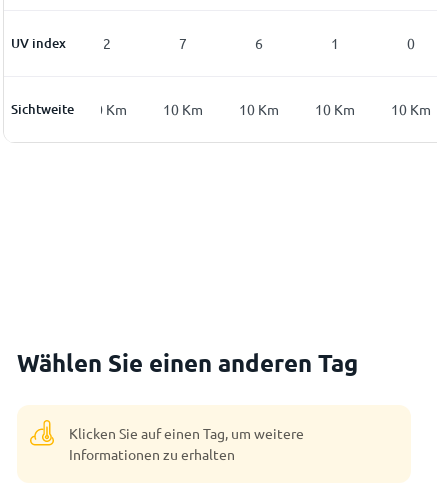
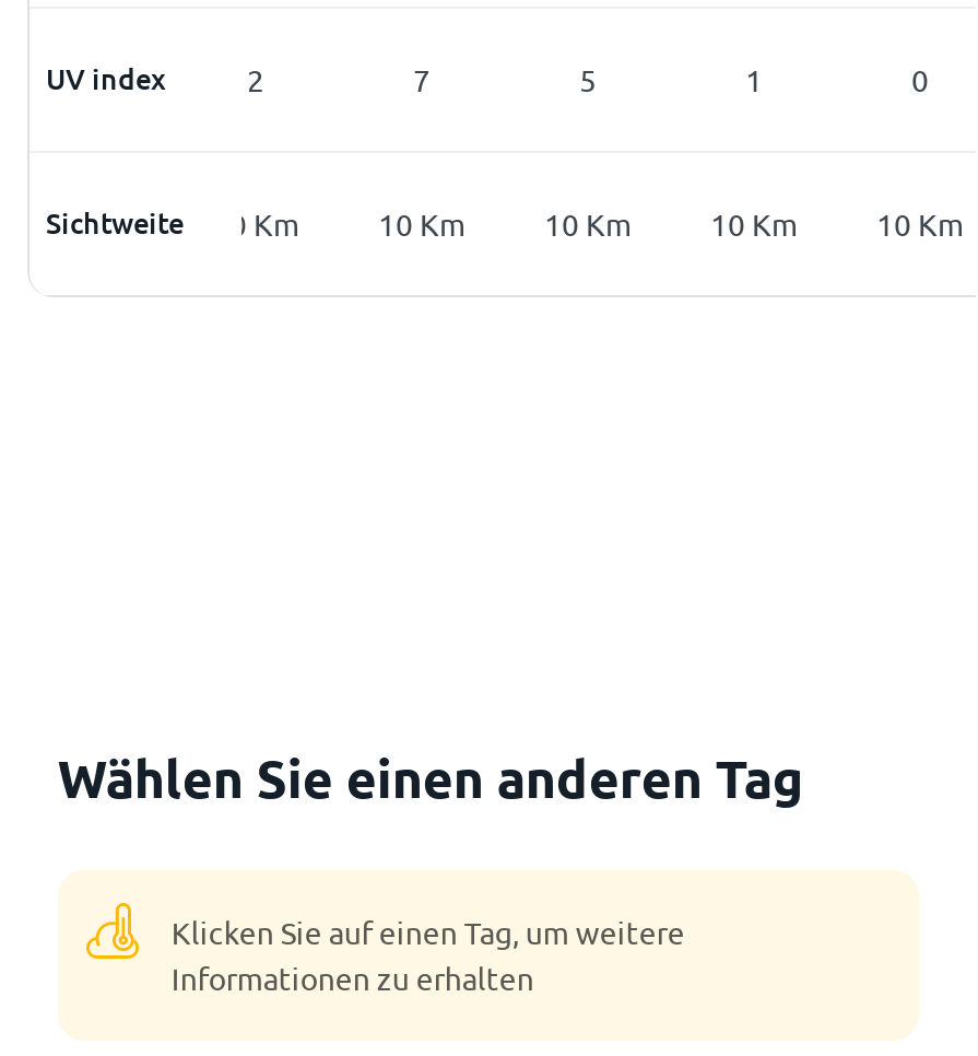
- 6
+ 5
